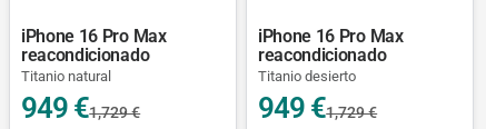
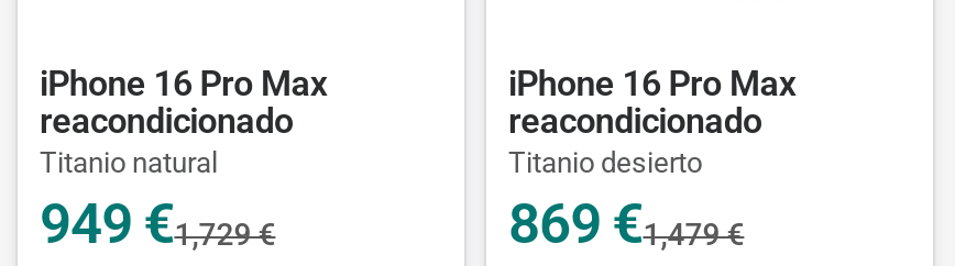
- 949 €
+ 869 €

- 1,729 €
+ 1,479 €
